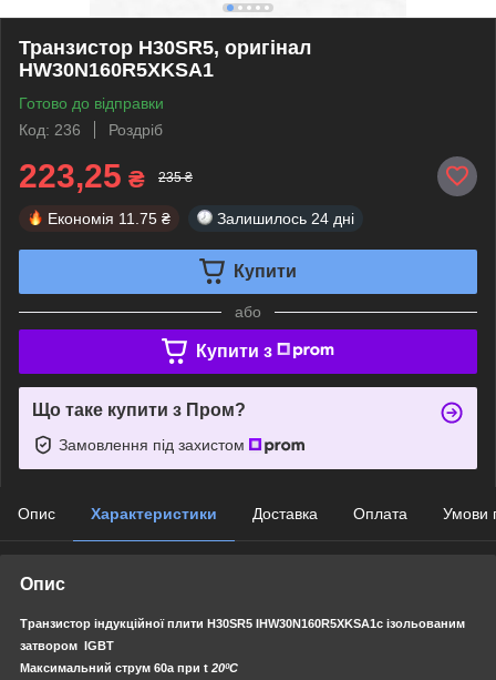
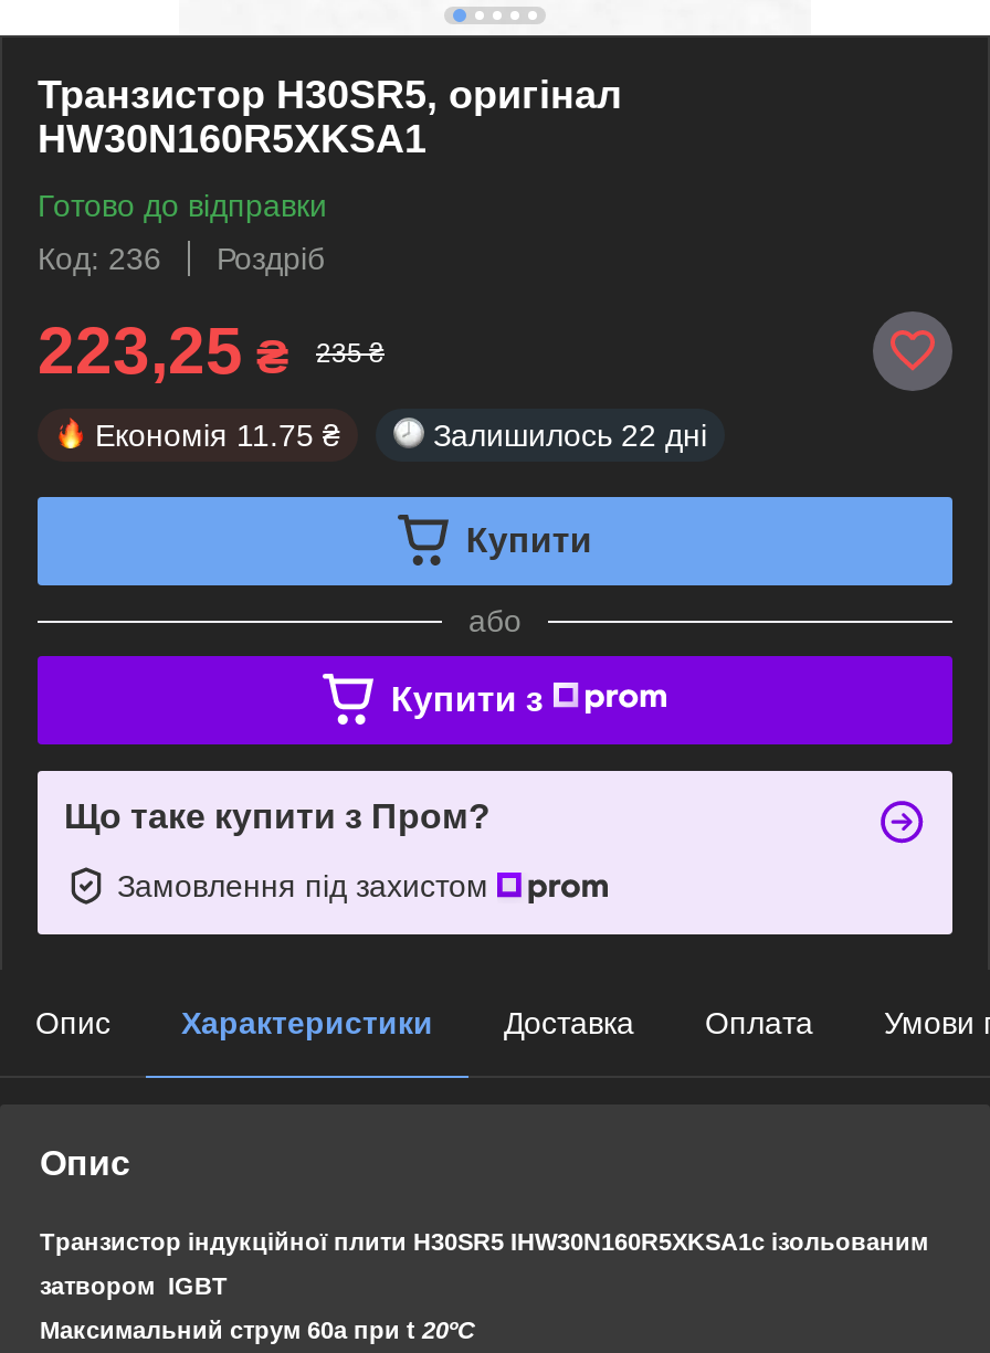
- Залишилось 24 дні
+ Залишилось 22 дні
